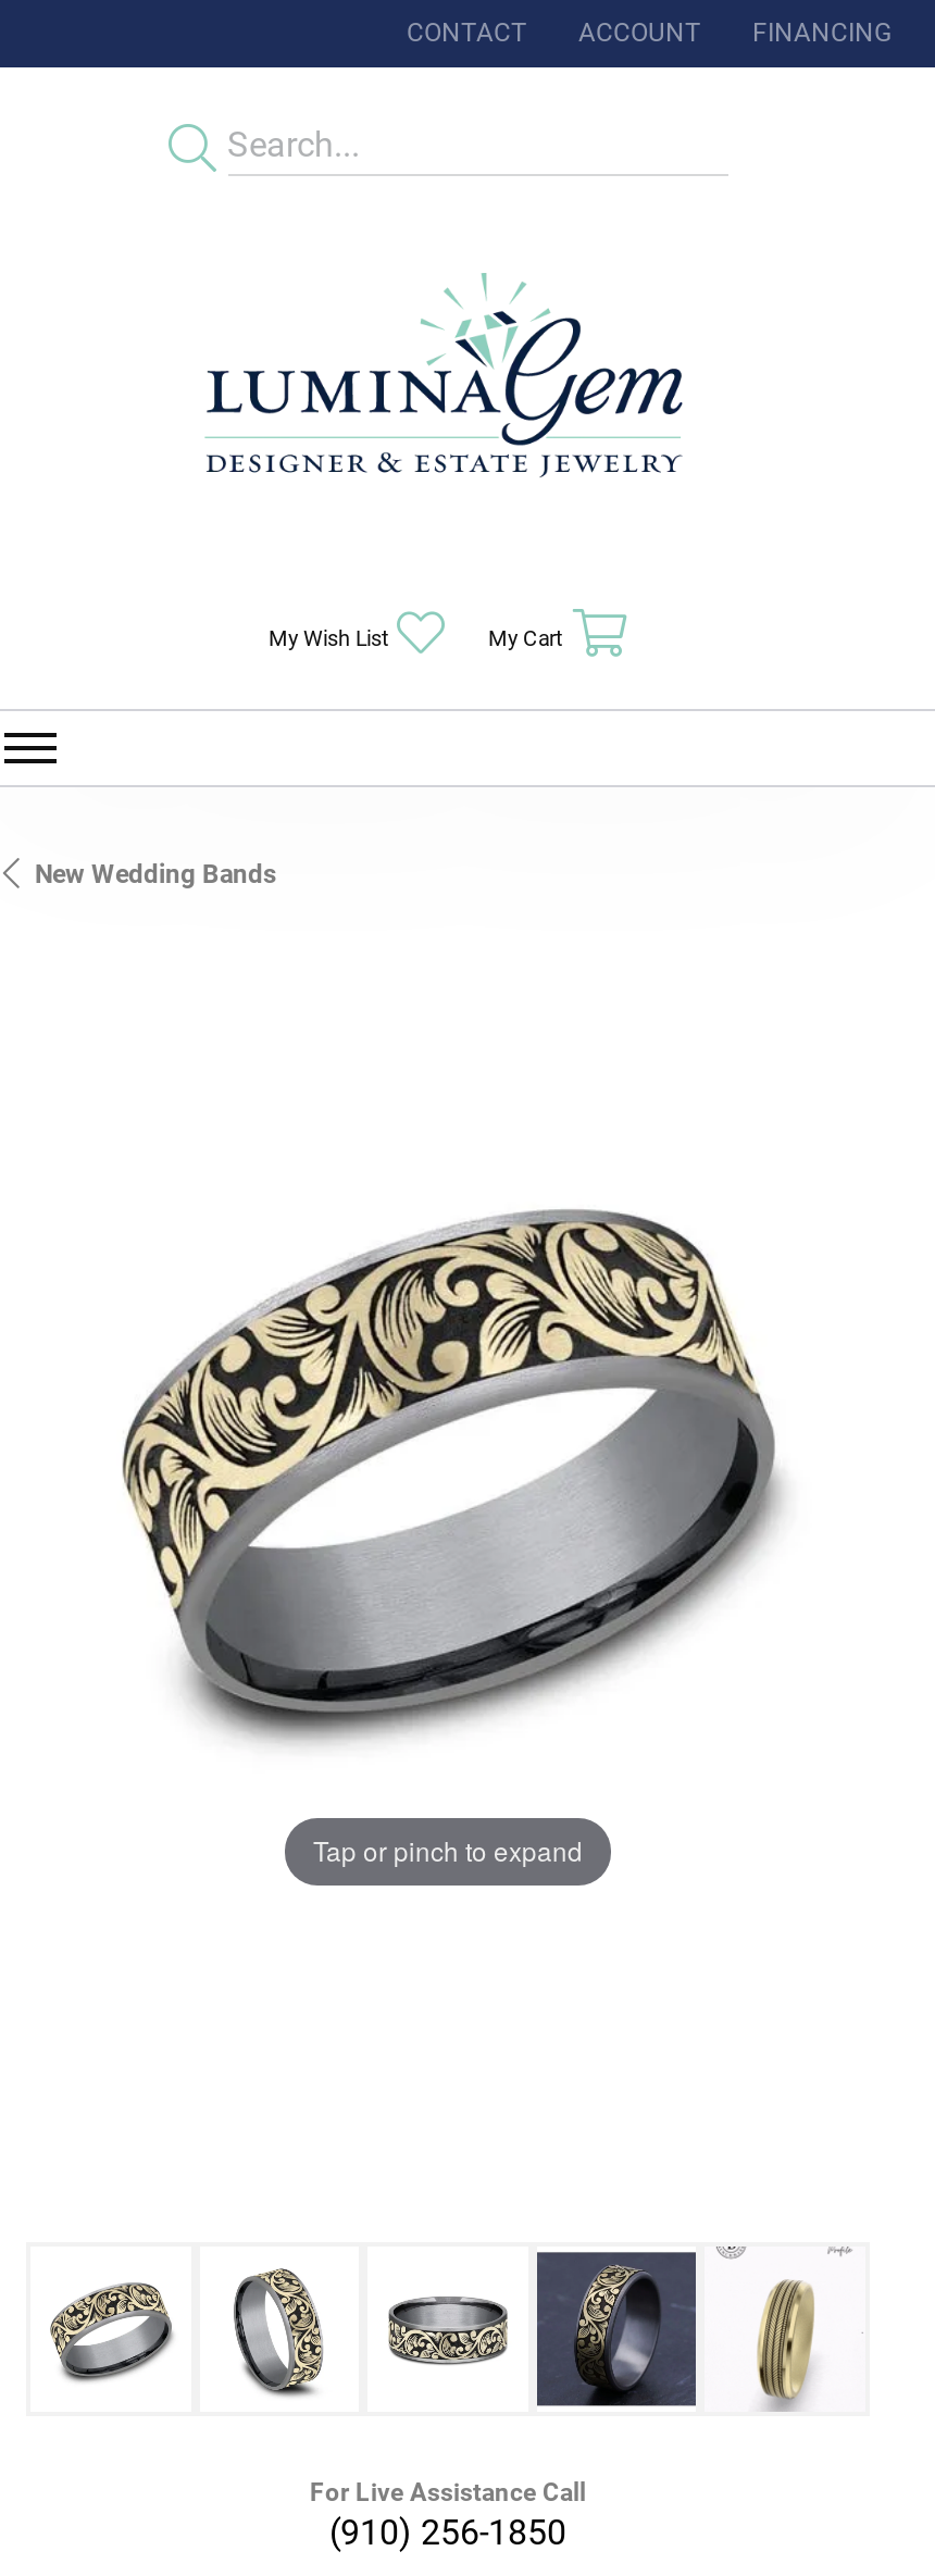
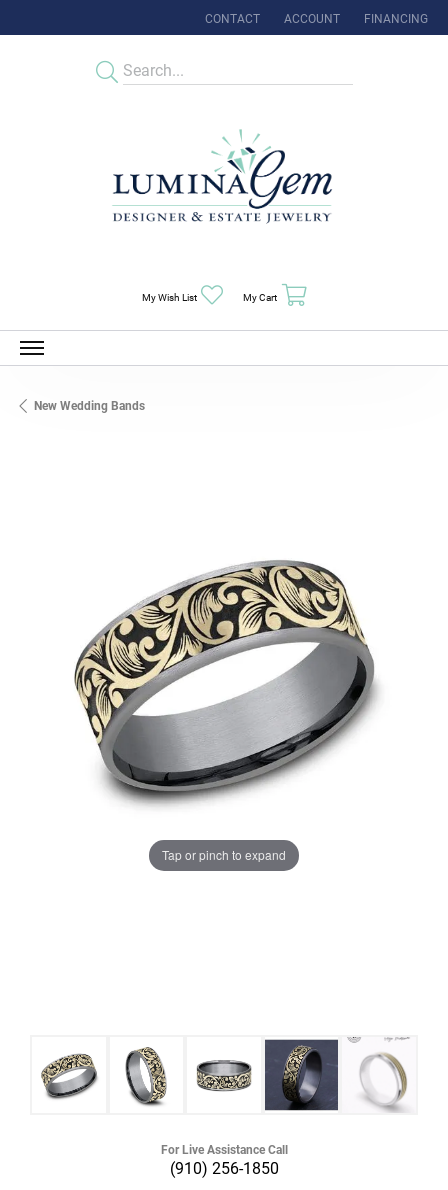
- [image]
+ [image]
